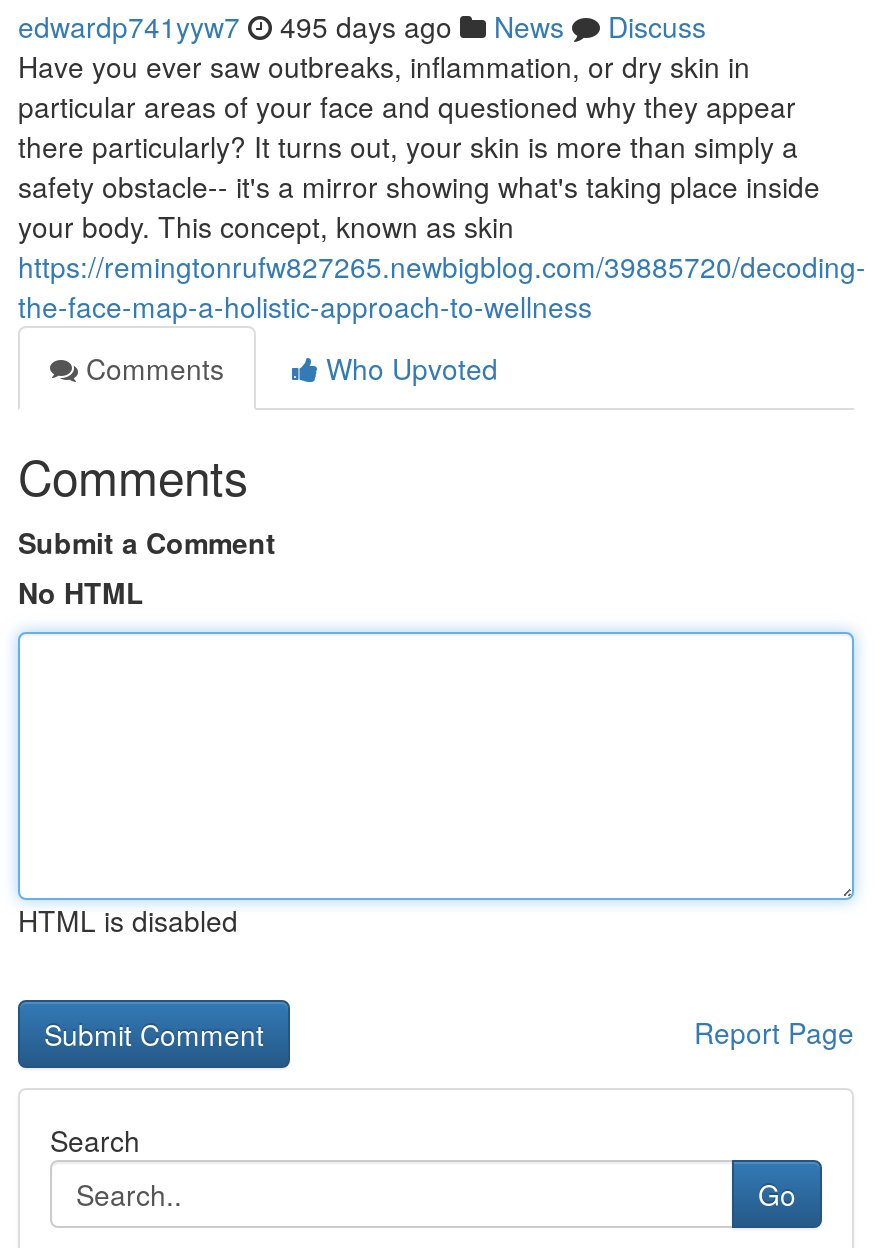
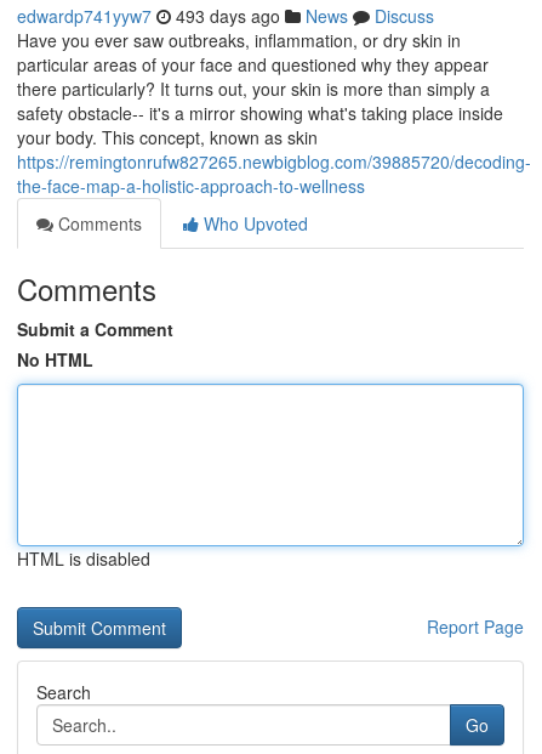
- edwardp741yyw7 495 days ago News Discuss
+ edwardp741yyw7 493 days ago News Discuss
